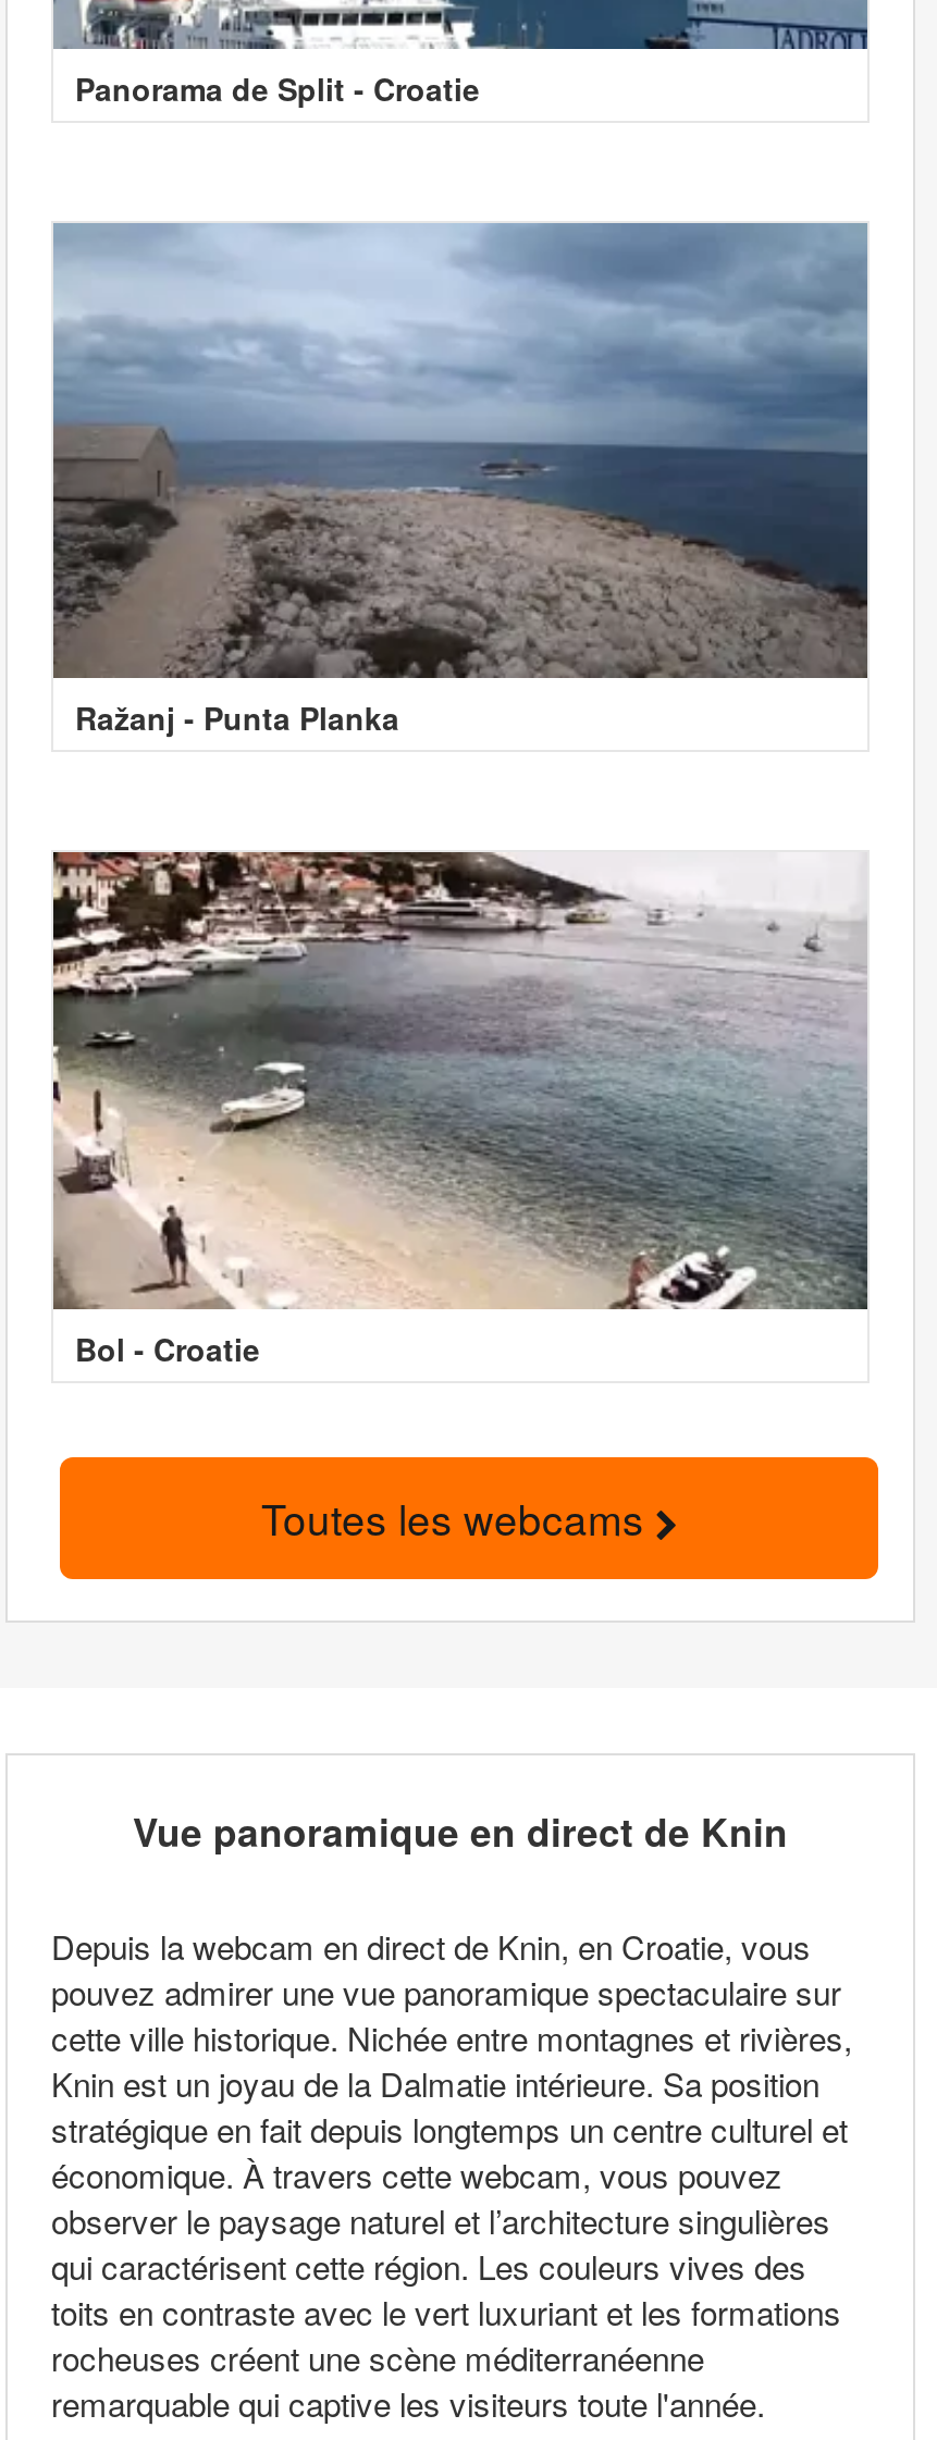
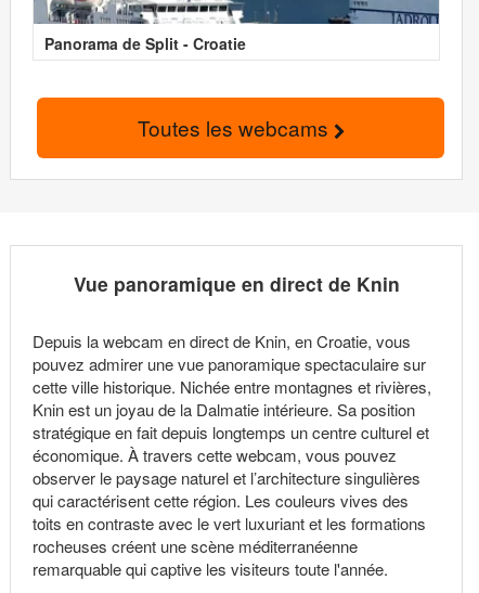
- [image]
- Ražanj - Punta Planka

- [image]
- Bol - Croatie
